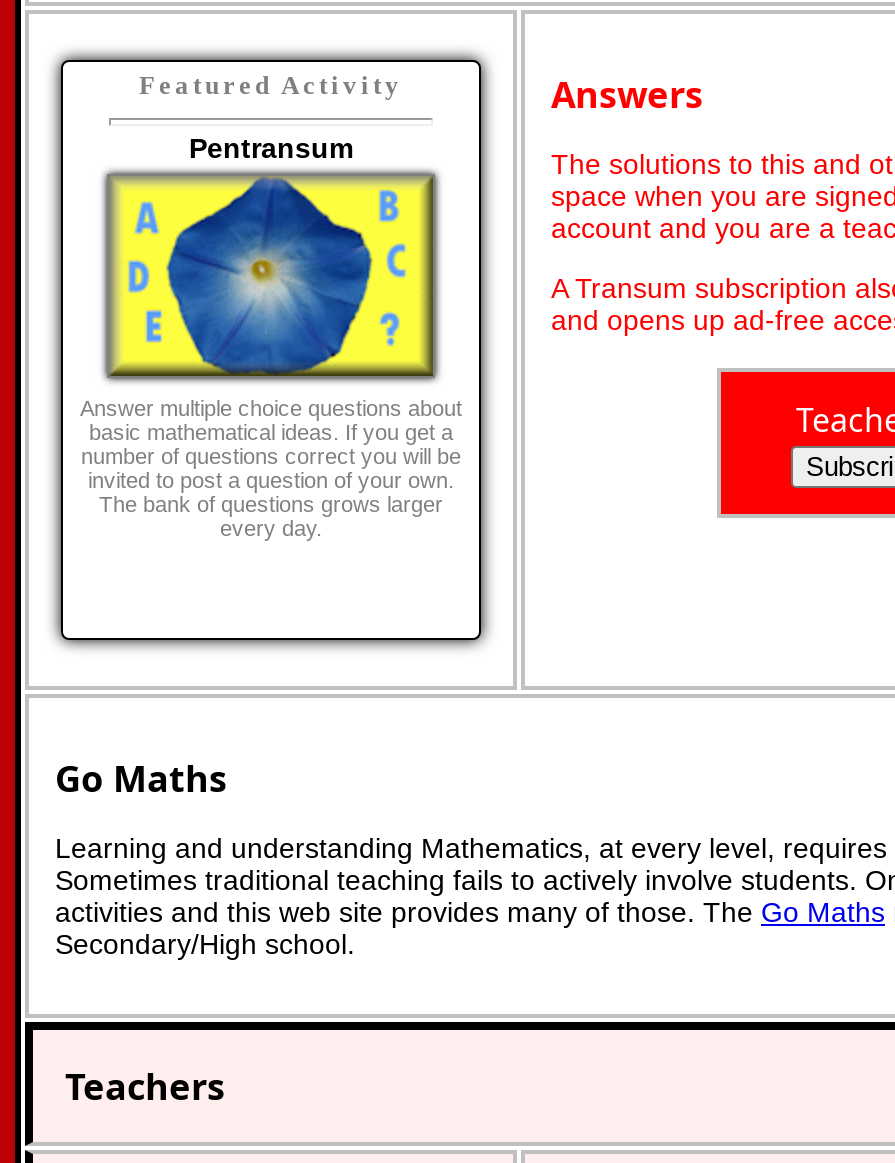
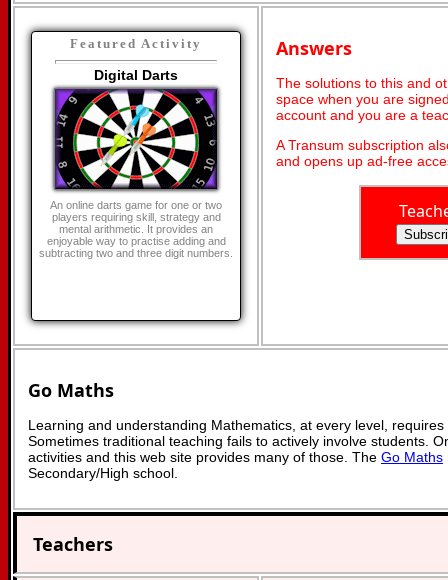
- Pentransum
+ Digital Darts

- [image]
- Answer multiple choice questions about
- basic mathematical ideas. If you get a
- number of questions correct you will be
- invited to post a question of your own.
- The bank of questions grows larger
- every day.
+ [image]
+ An online darts game for one or two
+ players requiring skill, strategy and
+ mental arithmetic. It provides an
+ enjoyable way to practise adding and
+ subtracting two and three digit numbers.
